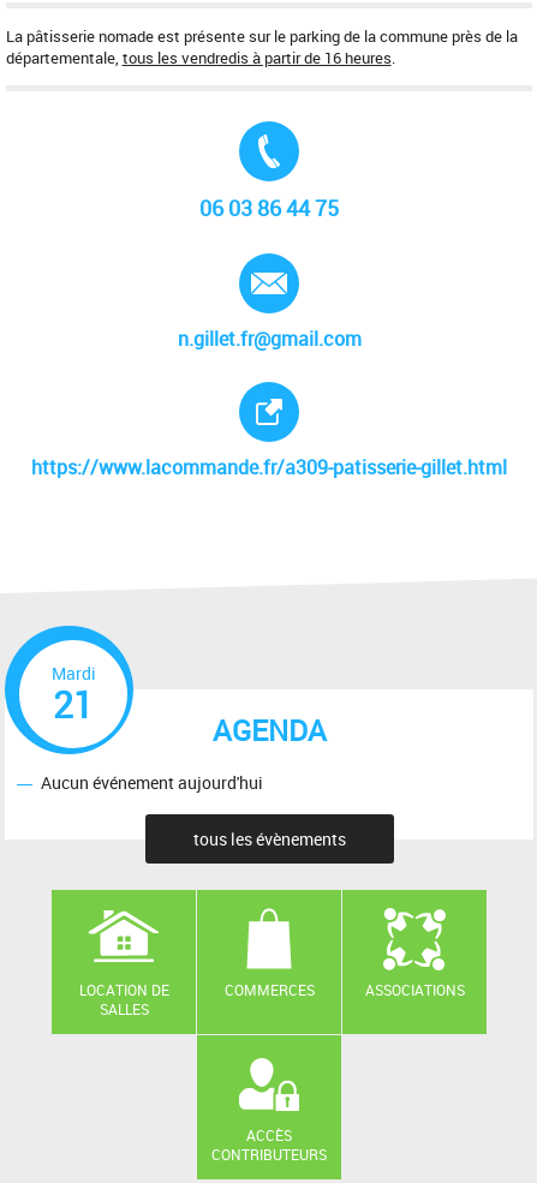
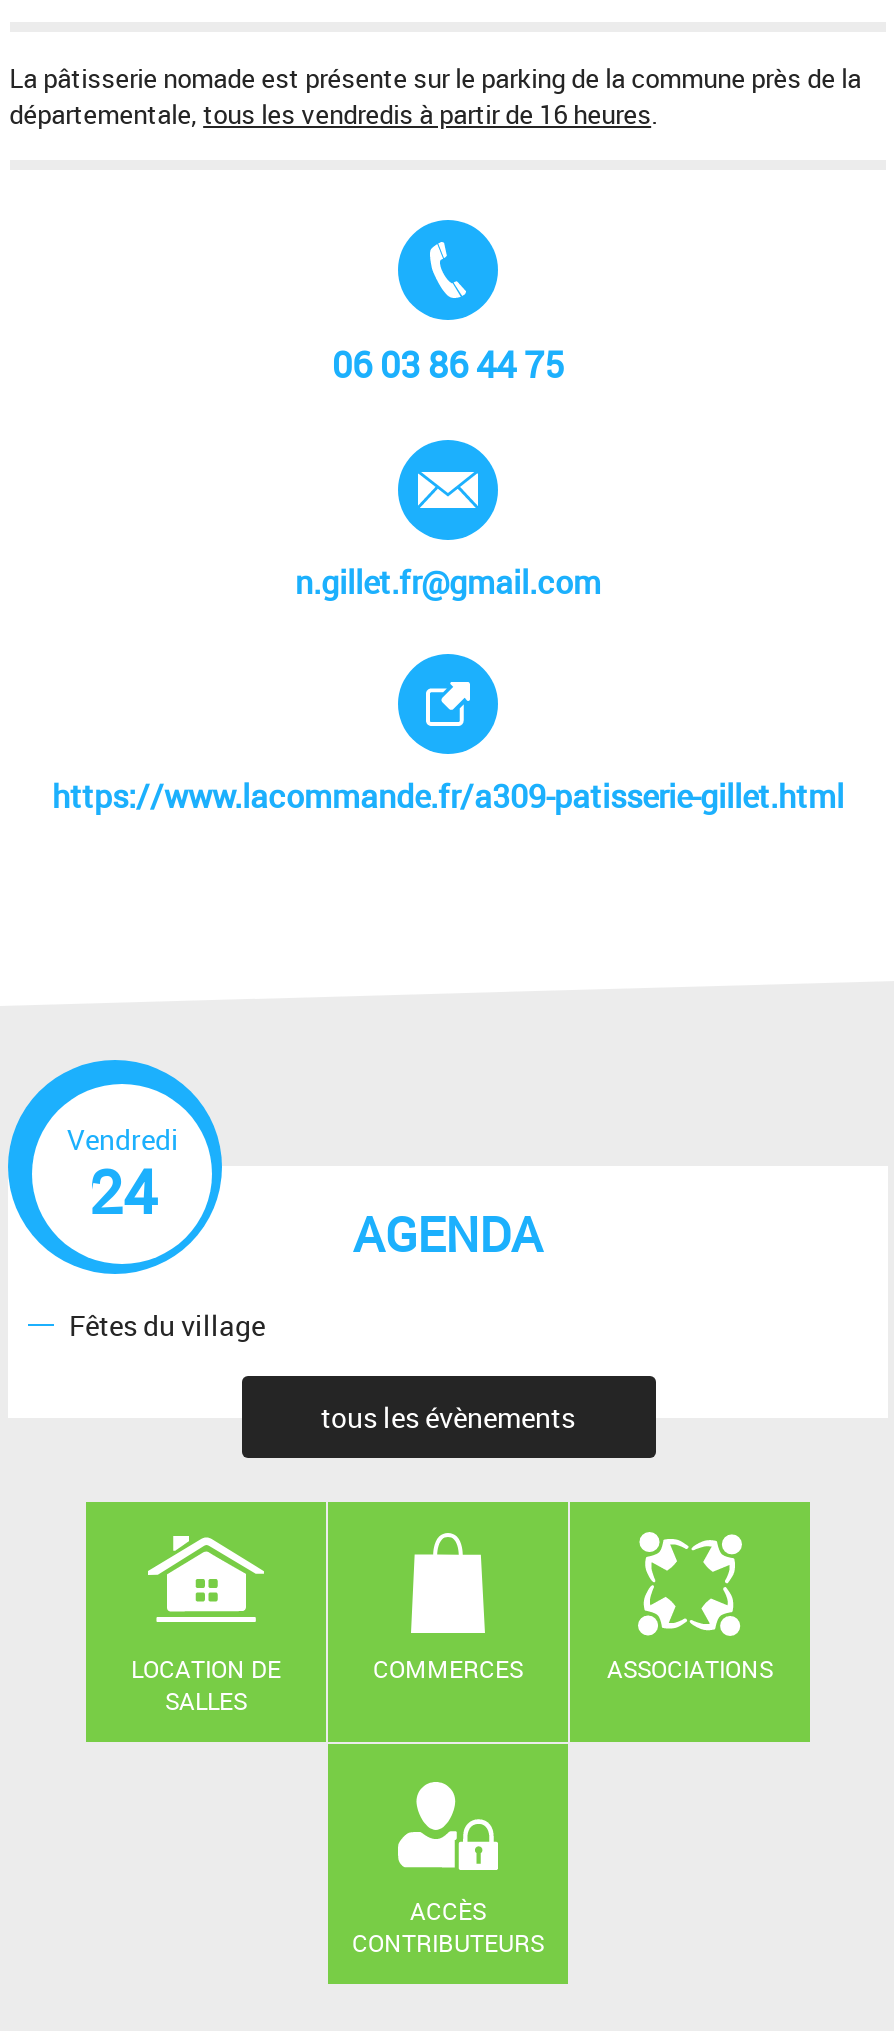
- Mardi
- 21
+ Vendredi
+ 24

- Aucun événement aujourd'hui
+ Fêtes du village
